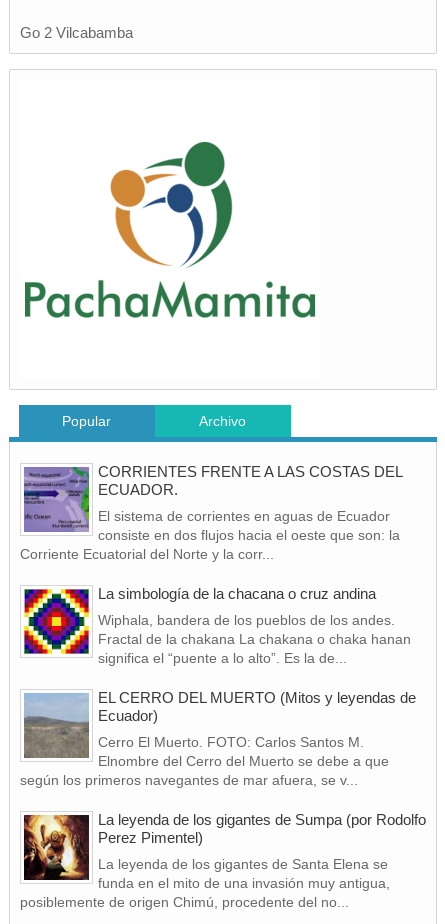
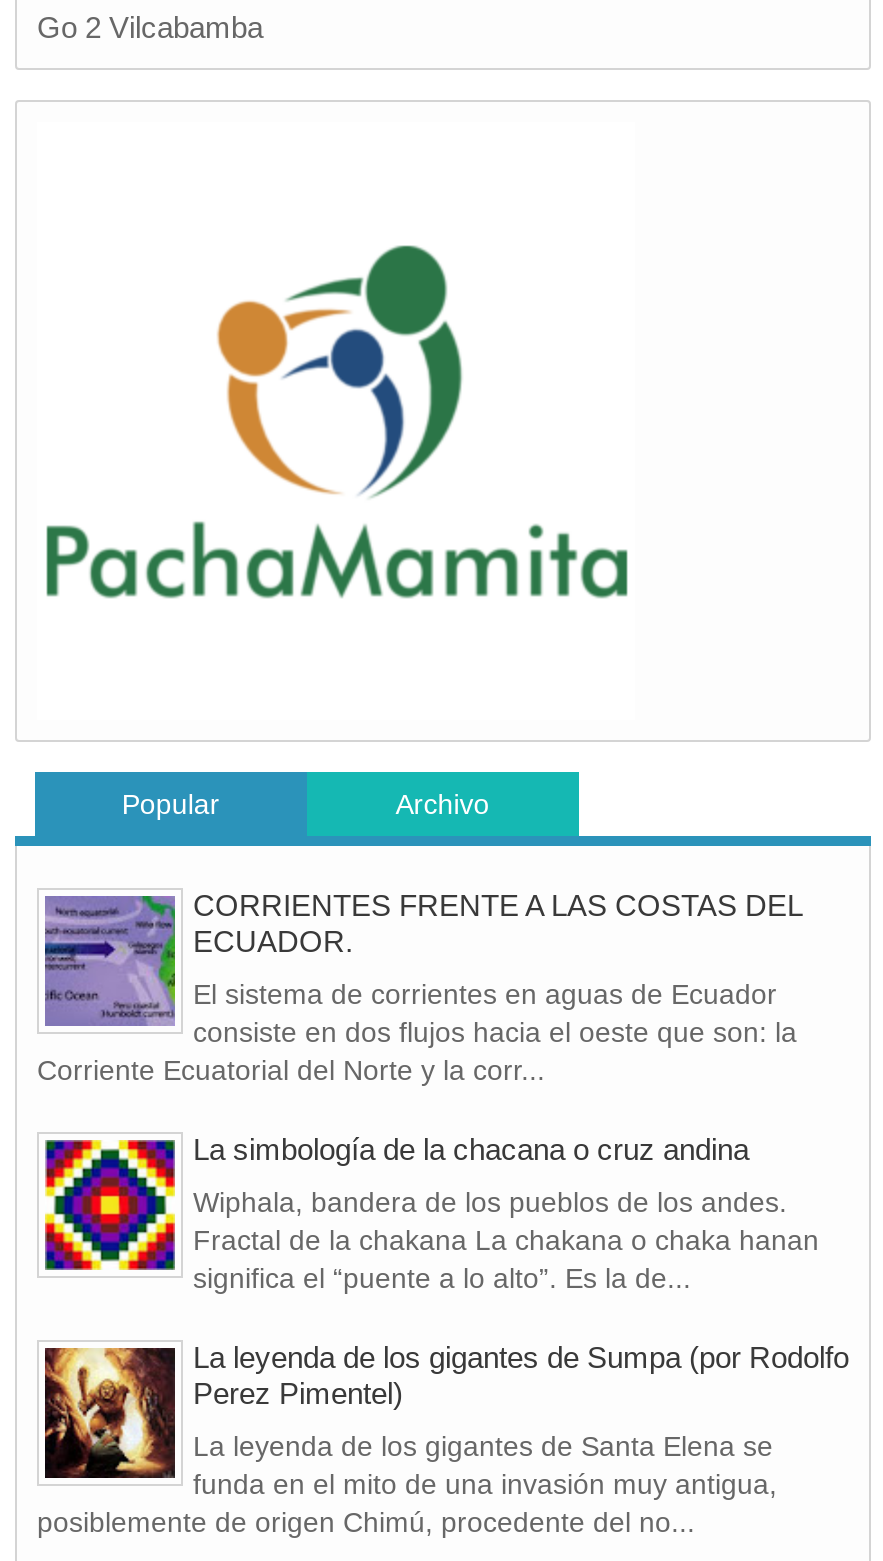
- [image]
- EL CERRO DEL MUERTO (Mitos y leyendas de
- Ecuador)
- Cerro El Muerto. FOTO: Carlos Santos M.
- Elnombre del Cerro del Muerto se debe a que
- según los primeros navegantes de mar afuera, se v...
